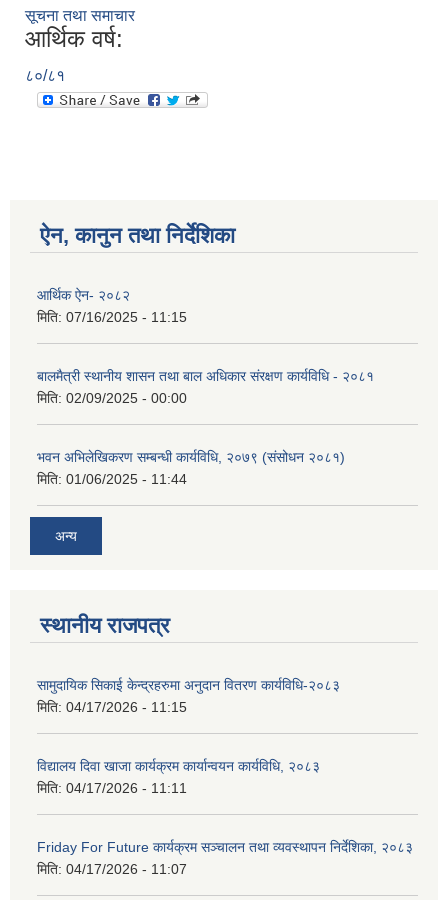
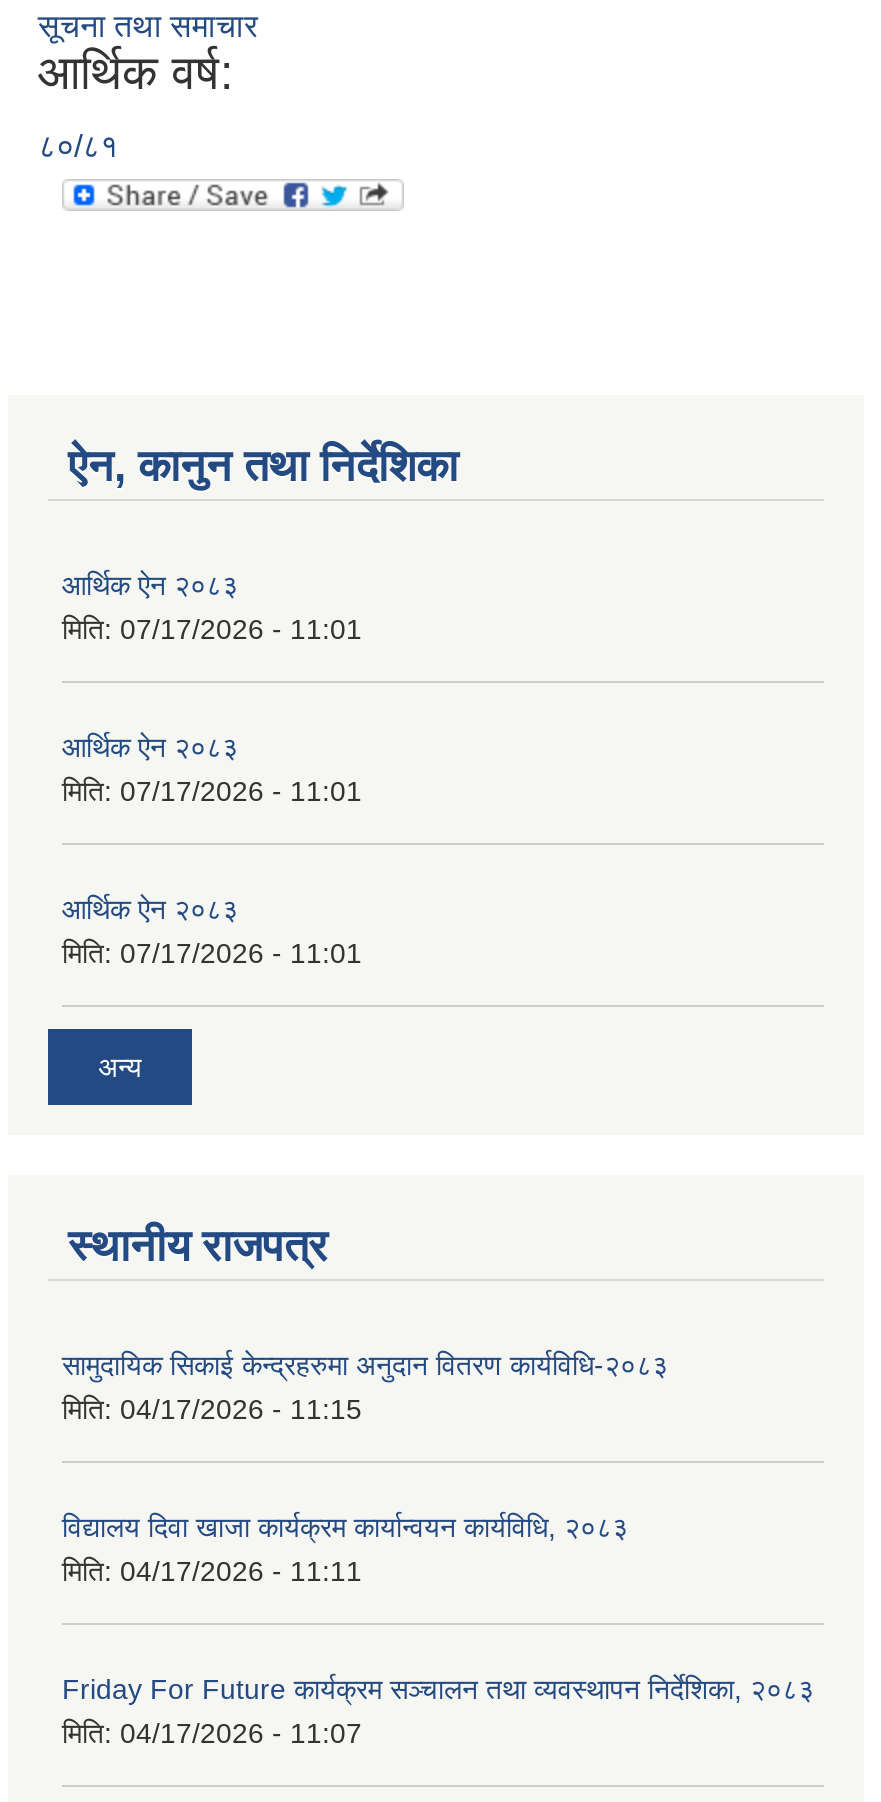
- आर्थिक ऐन- २०८२
- मिति: 07/16/2025 - 11:15
+ आर्थिक ऐन २०८३
+ मिति: 07/17/2026 - 11:01

- बालमैत्री स्थानीय शासन तथा बाल अधिकार संरक्षण कार्यविधि - २०८१
- मिति: 02/09/2025 - 00:00
+ आर्थिक ऐन २०८३
+ मिति: 07/17/2026 - 11:01

- भवन अभिलेखिकरण सम्बन्धी कार्यविधि, २०७९ (संसोधन २०८१)
- मिति: 01/06/2025 - 11:44
+ आर्थिक ऐन २०८३
+ मिति: 07/17/2026 - 11:01
